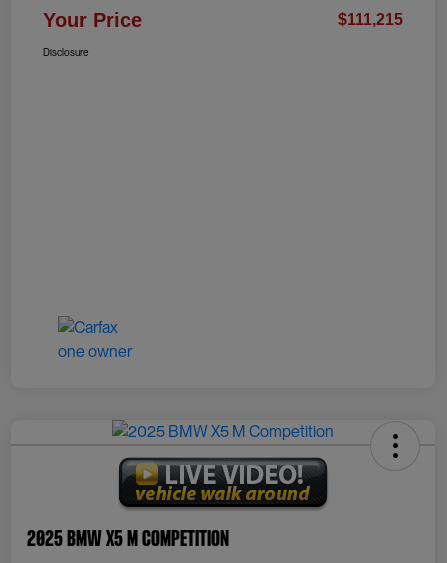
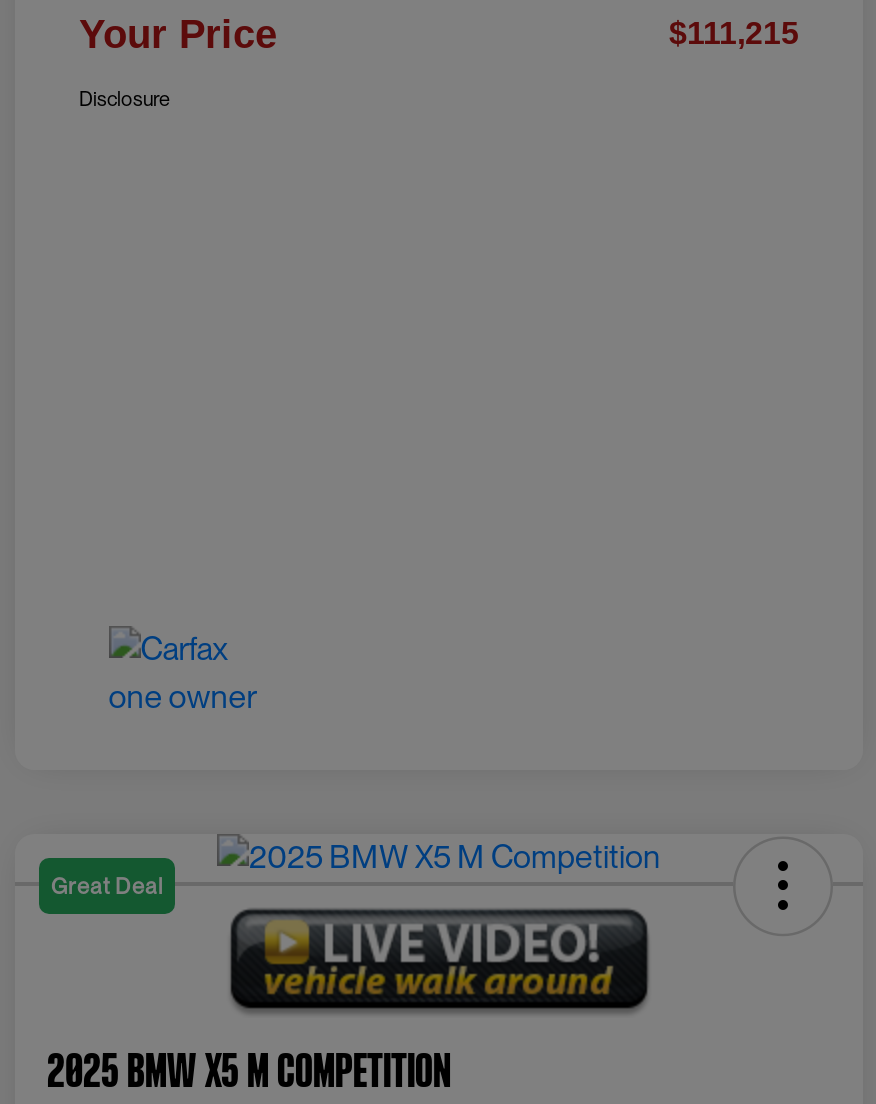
+ Great Deal
